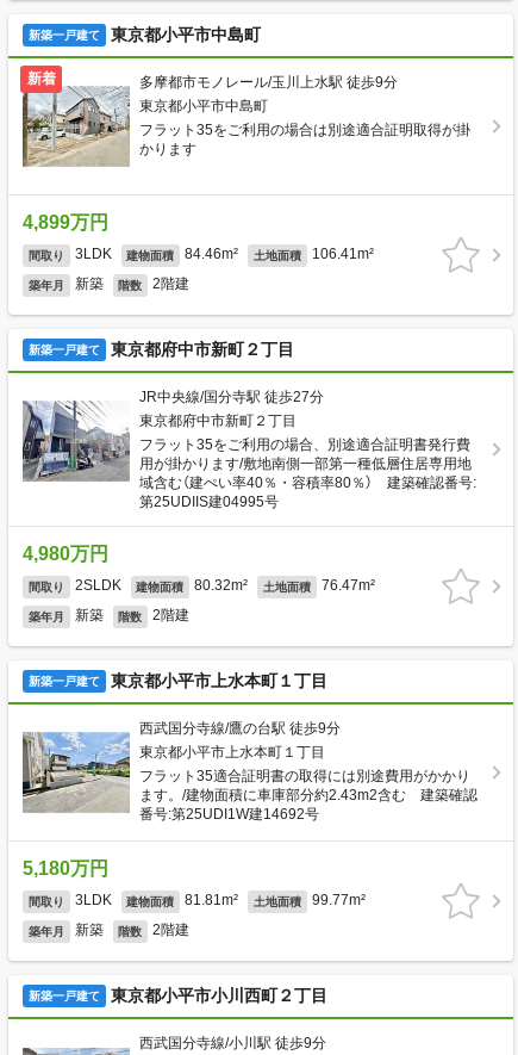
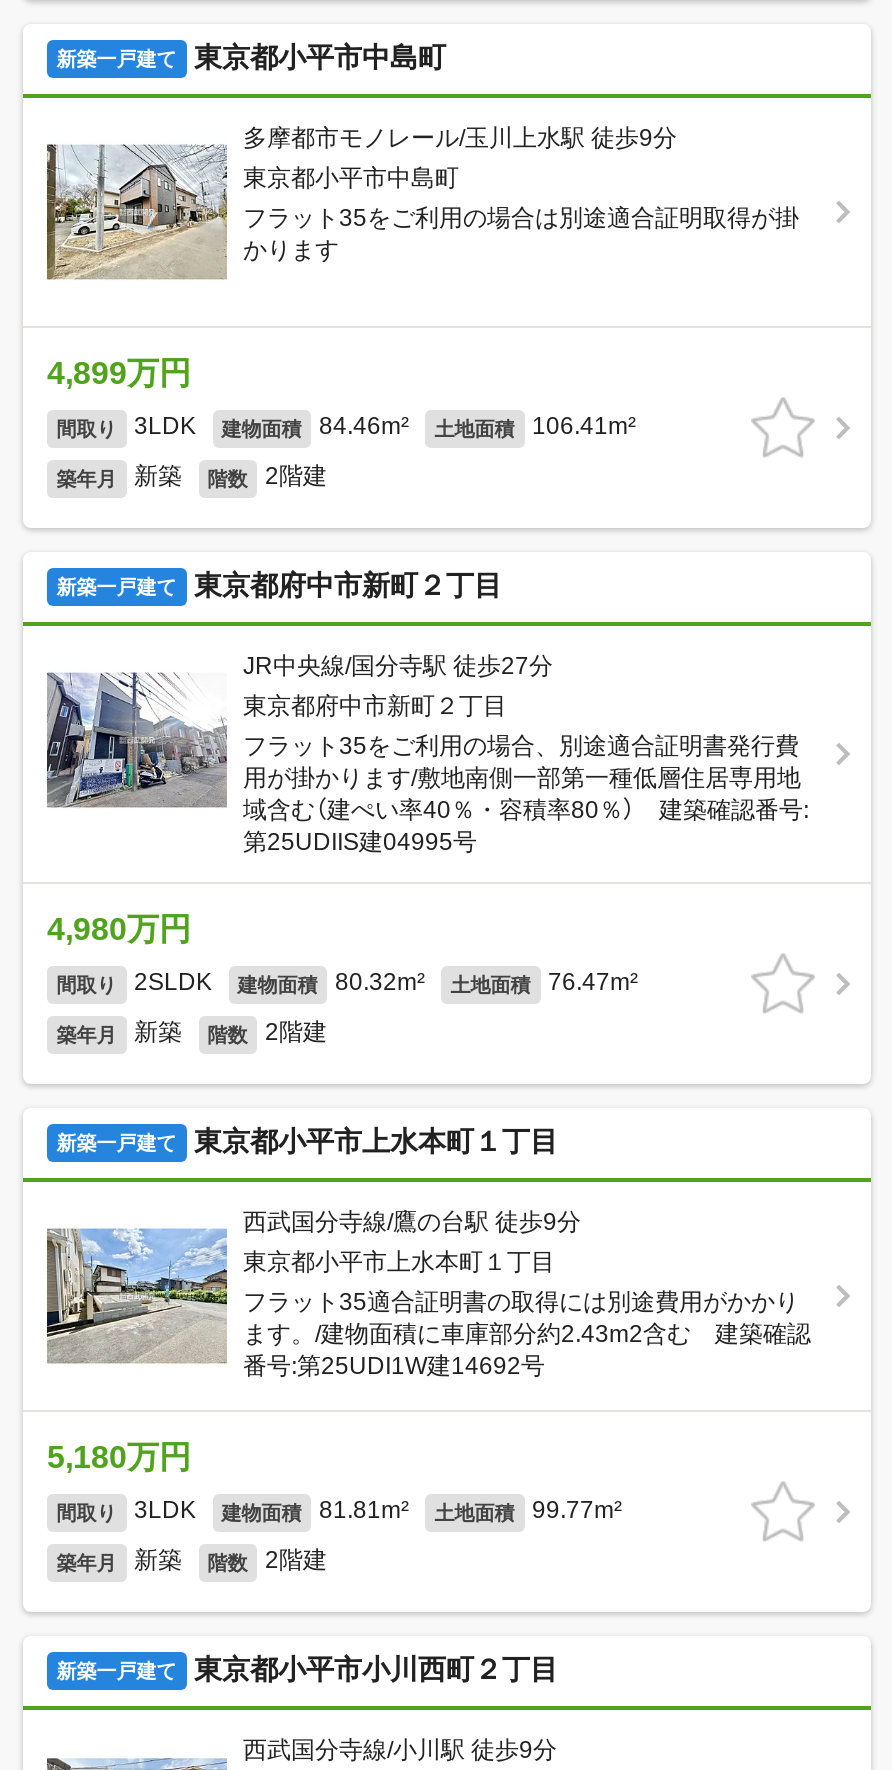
- 新着
